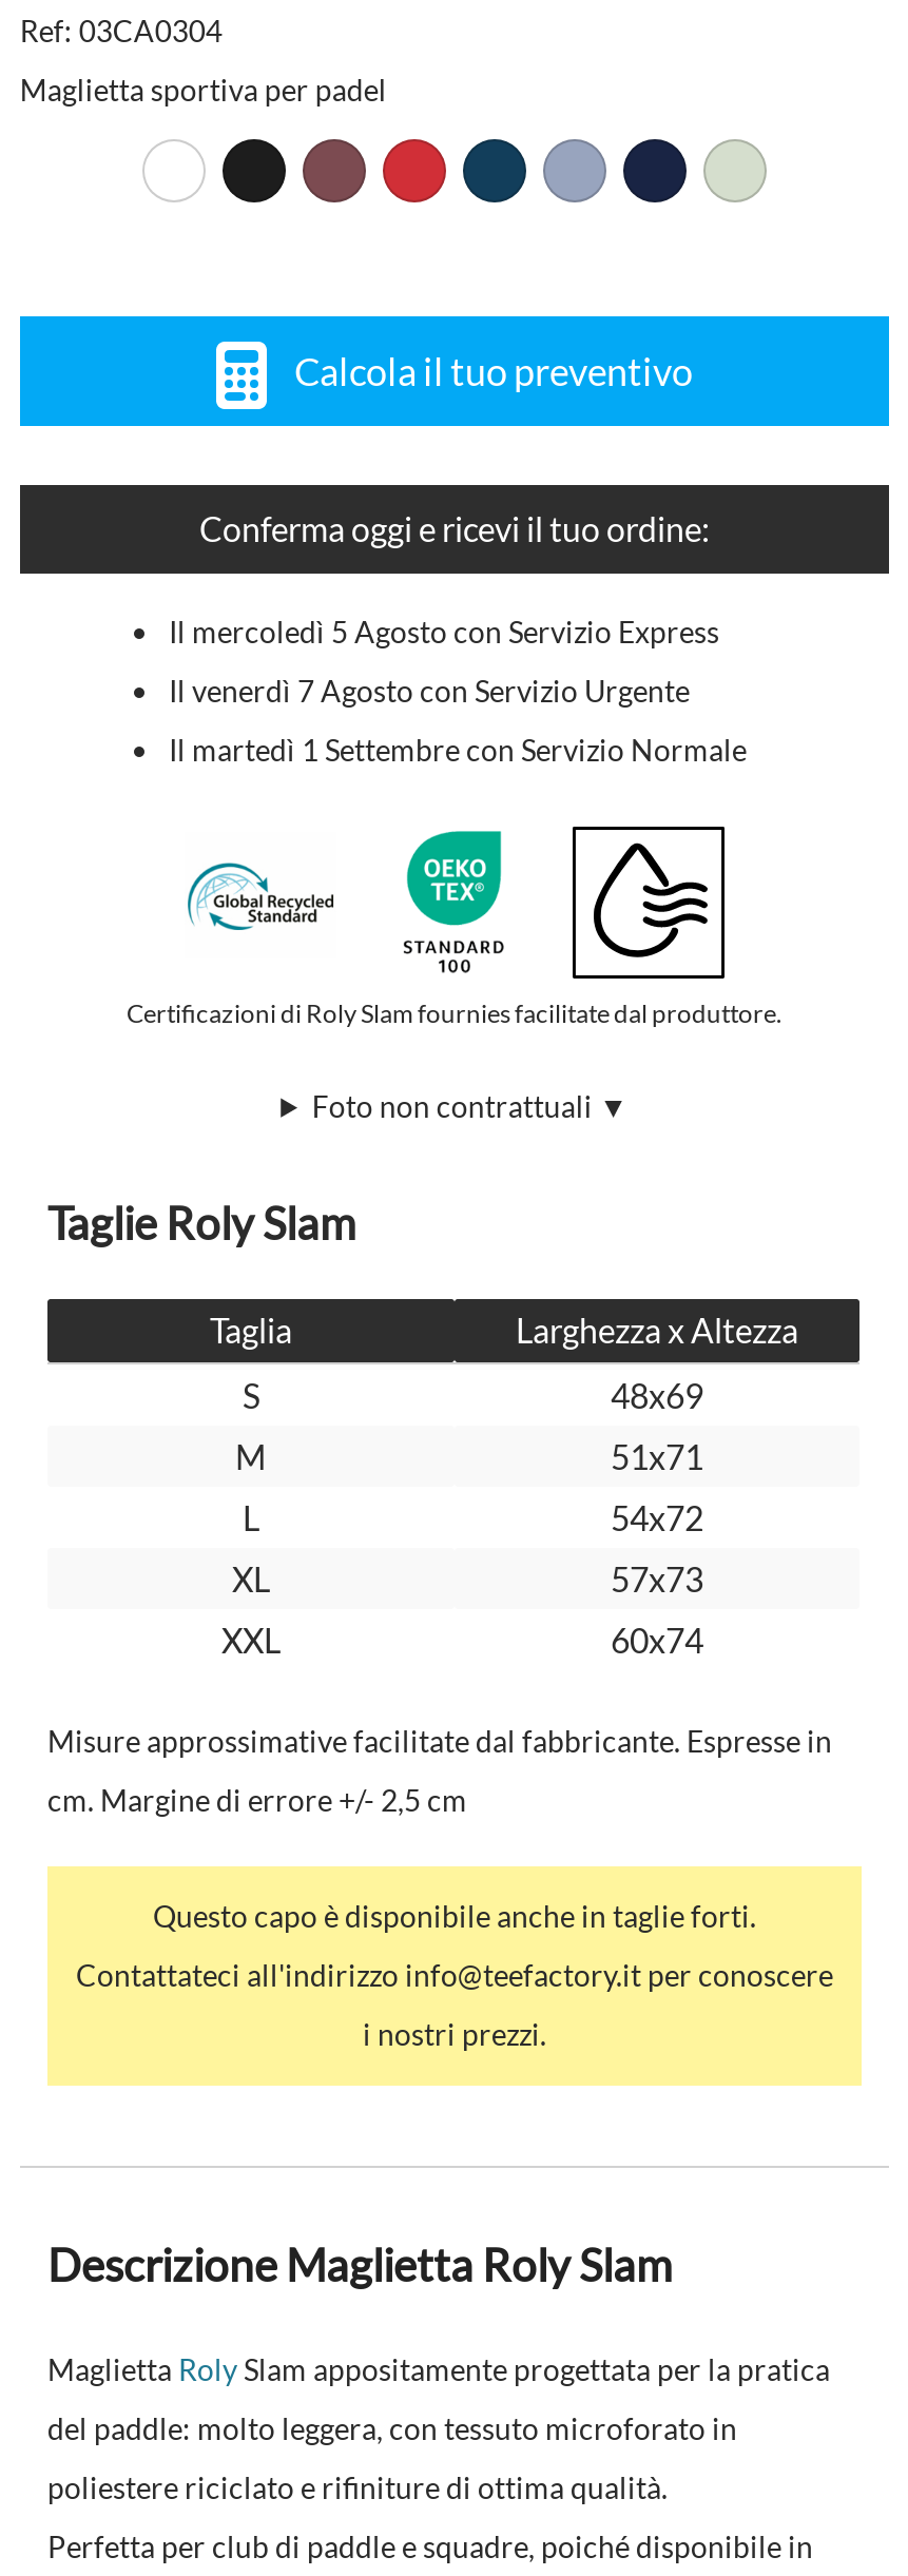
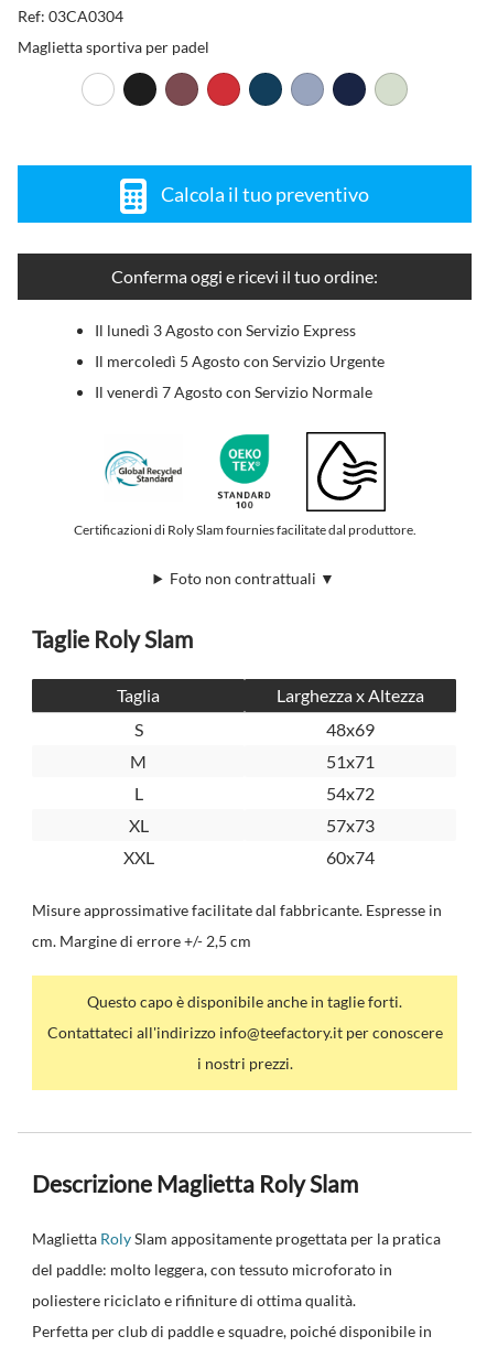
- Il mercoledì 5 Agosto con Servizio Express
+ Il lunedì 3 Agosto con Servizio Express

- Il venerdì 7 Agosto con Servizio Urgente
+ Il mercoledì 5 Agosto con Servizio Urgente

- Il martedì 1 Settembre con Servizio Normale
+ Il venerdì 7 Agosto con Servizio Normale
